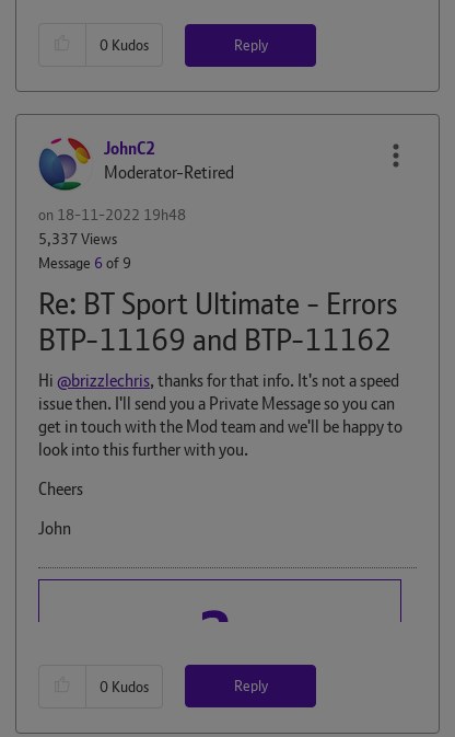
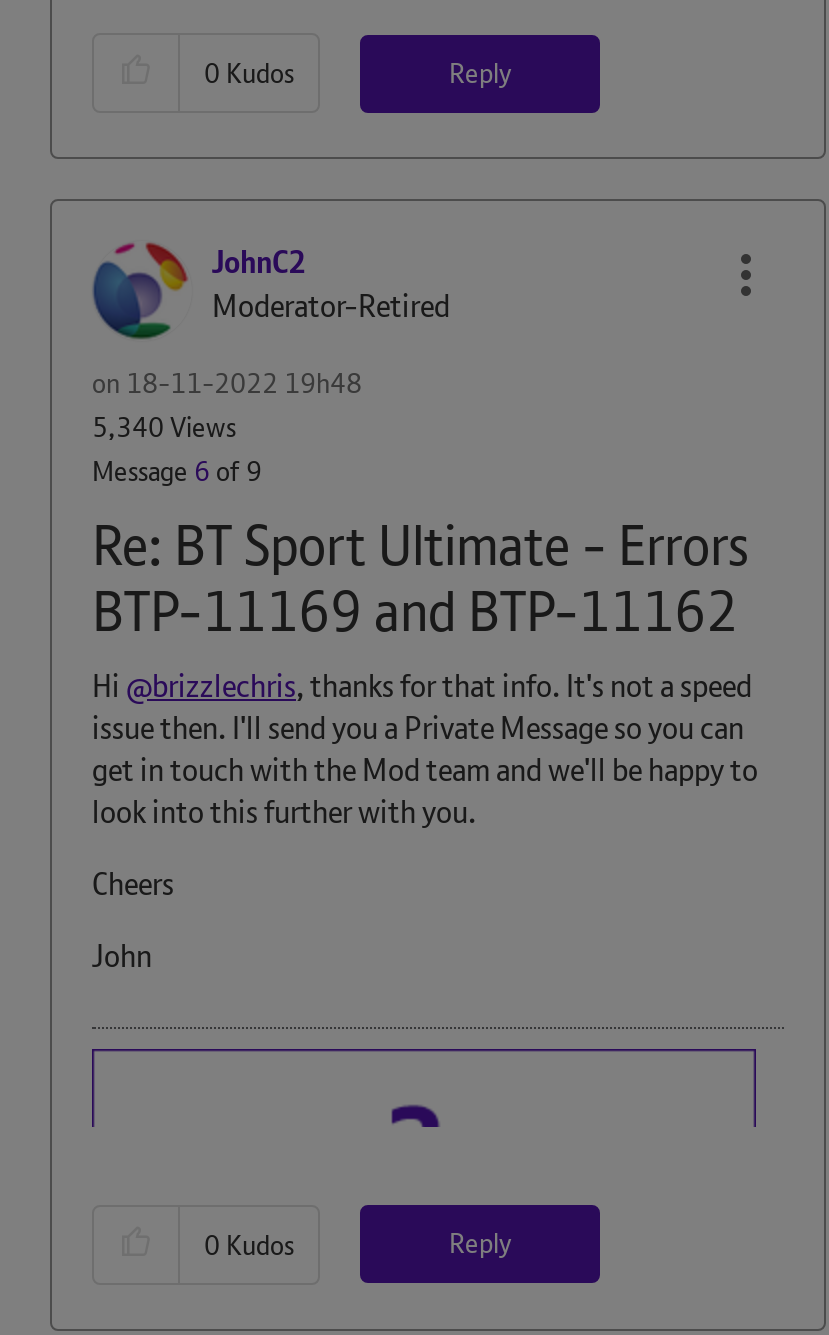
- 5,337 Views
+ 5,340 Views
